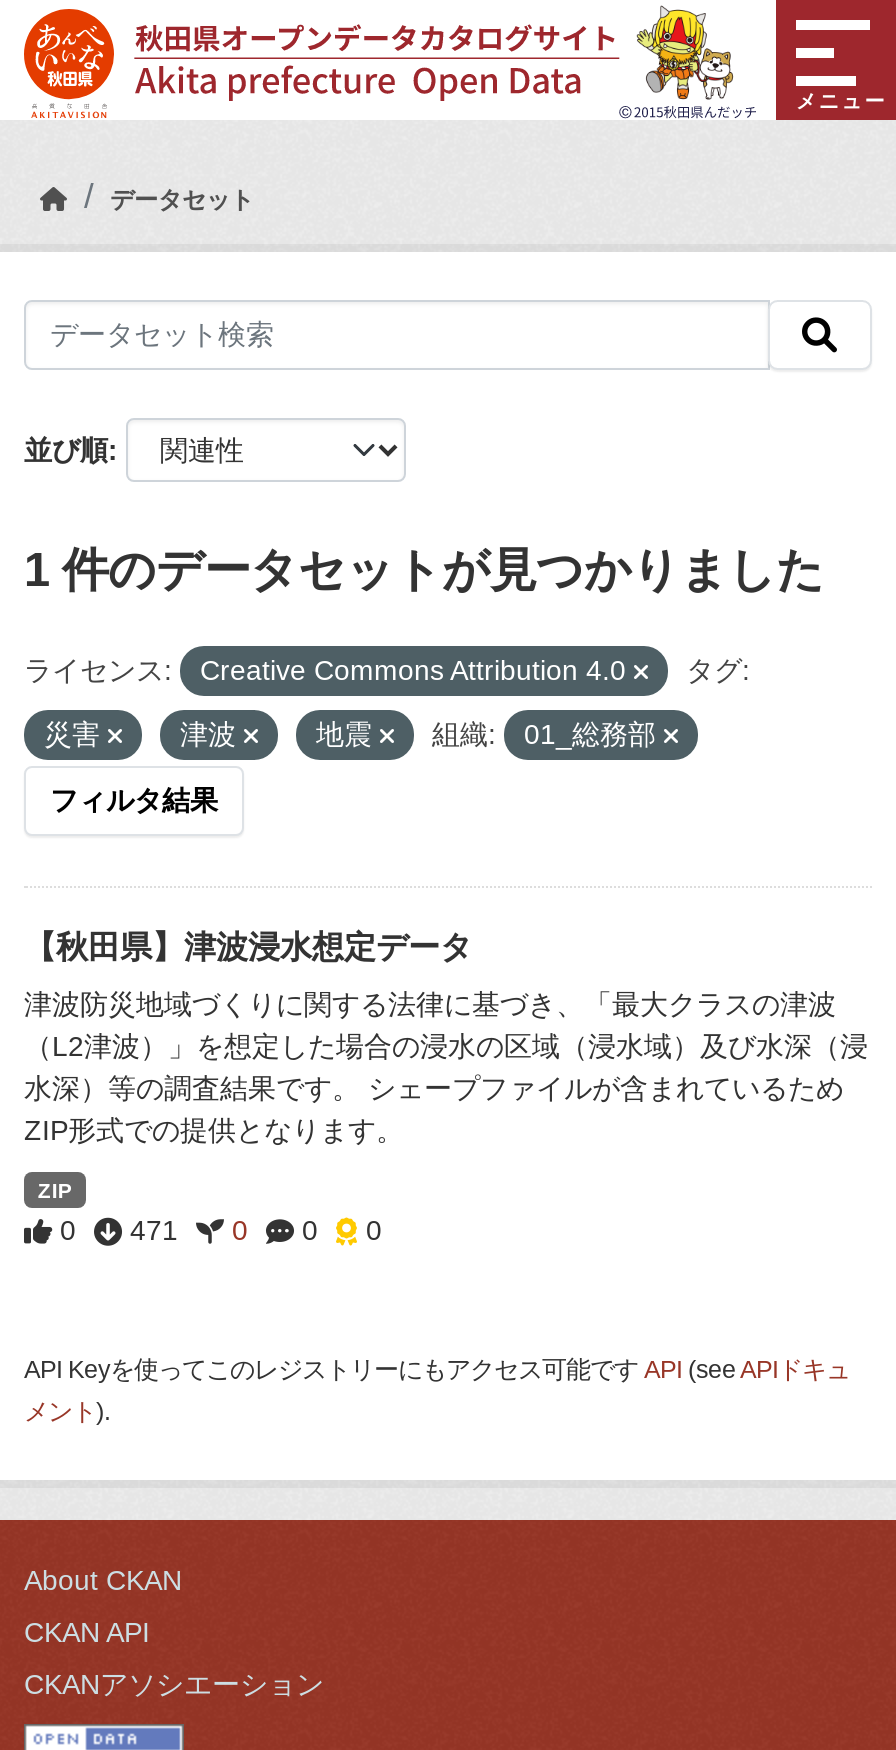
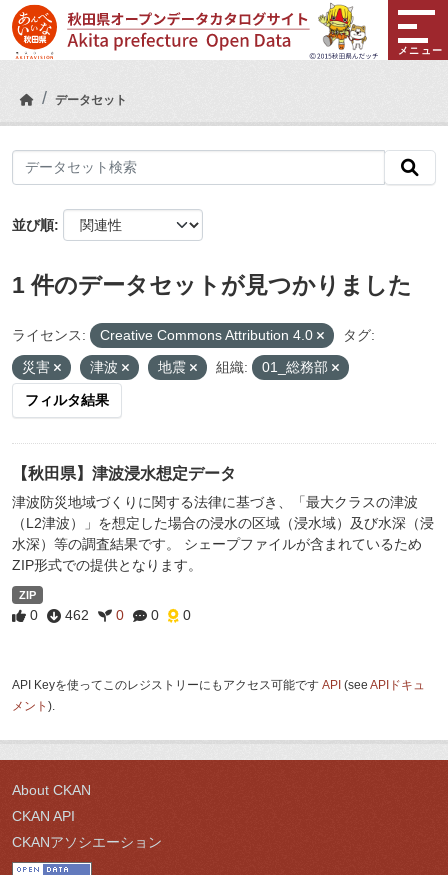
- 0 471 0 0 0
+ 0 462 0 0 0
